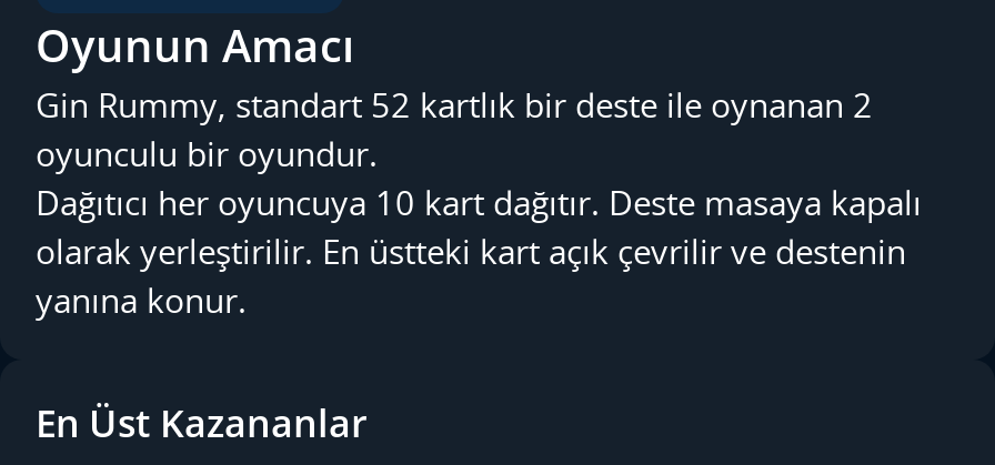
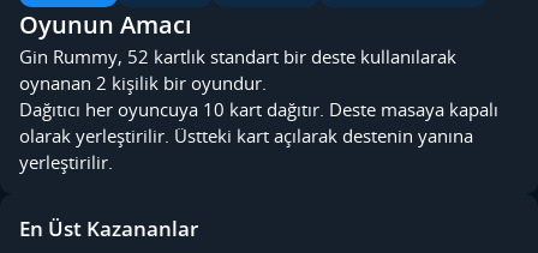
- Gin Rummy, standart 52 kartlık bir deste ile oynanan 2
- oyunculu bir oyundur.
+ Gin Rummy, 52 kartlık standart bir deste kullanılarak
+ oynanan 2 kişilik bir oyundur.

- olarak yerleştirilir. En üstteki kart açık çevrilir ve destenin
- yanına konur.
+ olarak yerleştirilir. Üstteki kart açılarak destenin yanına
+ yerleştirilir.
